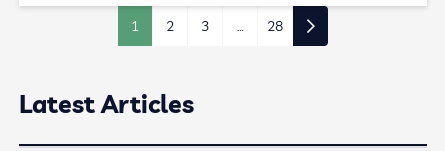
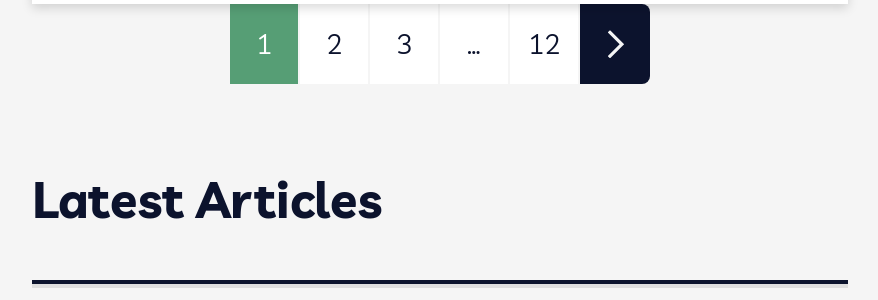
- 28
+ 12
